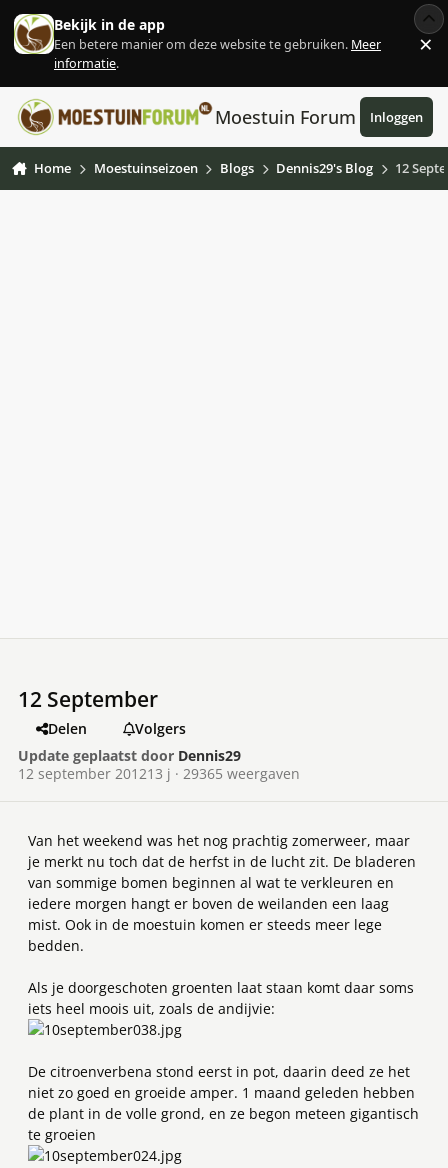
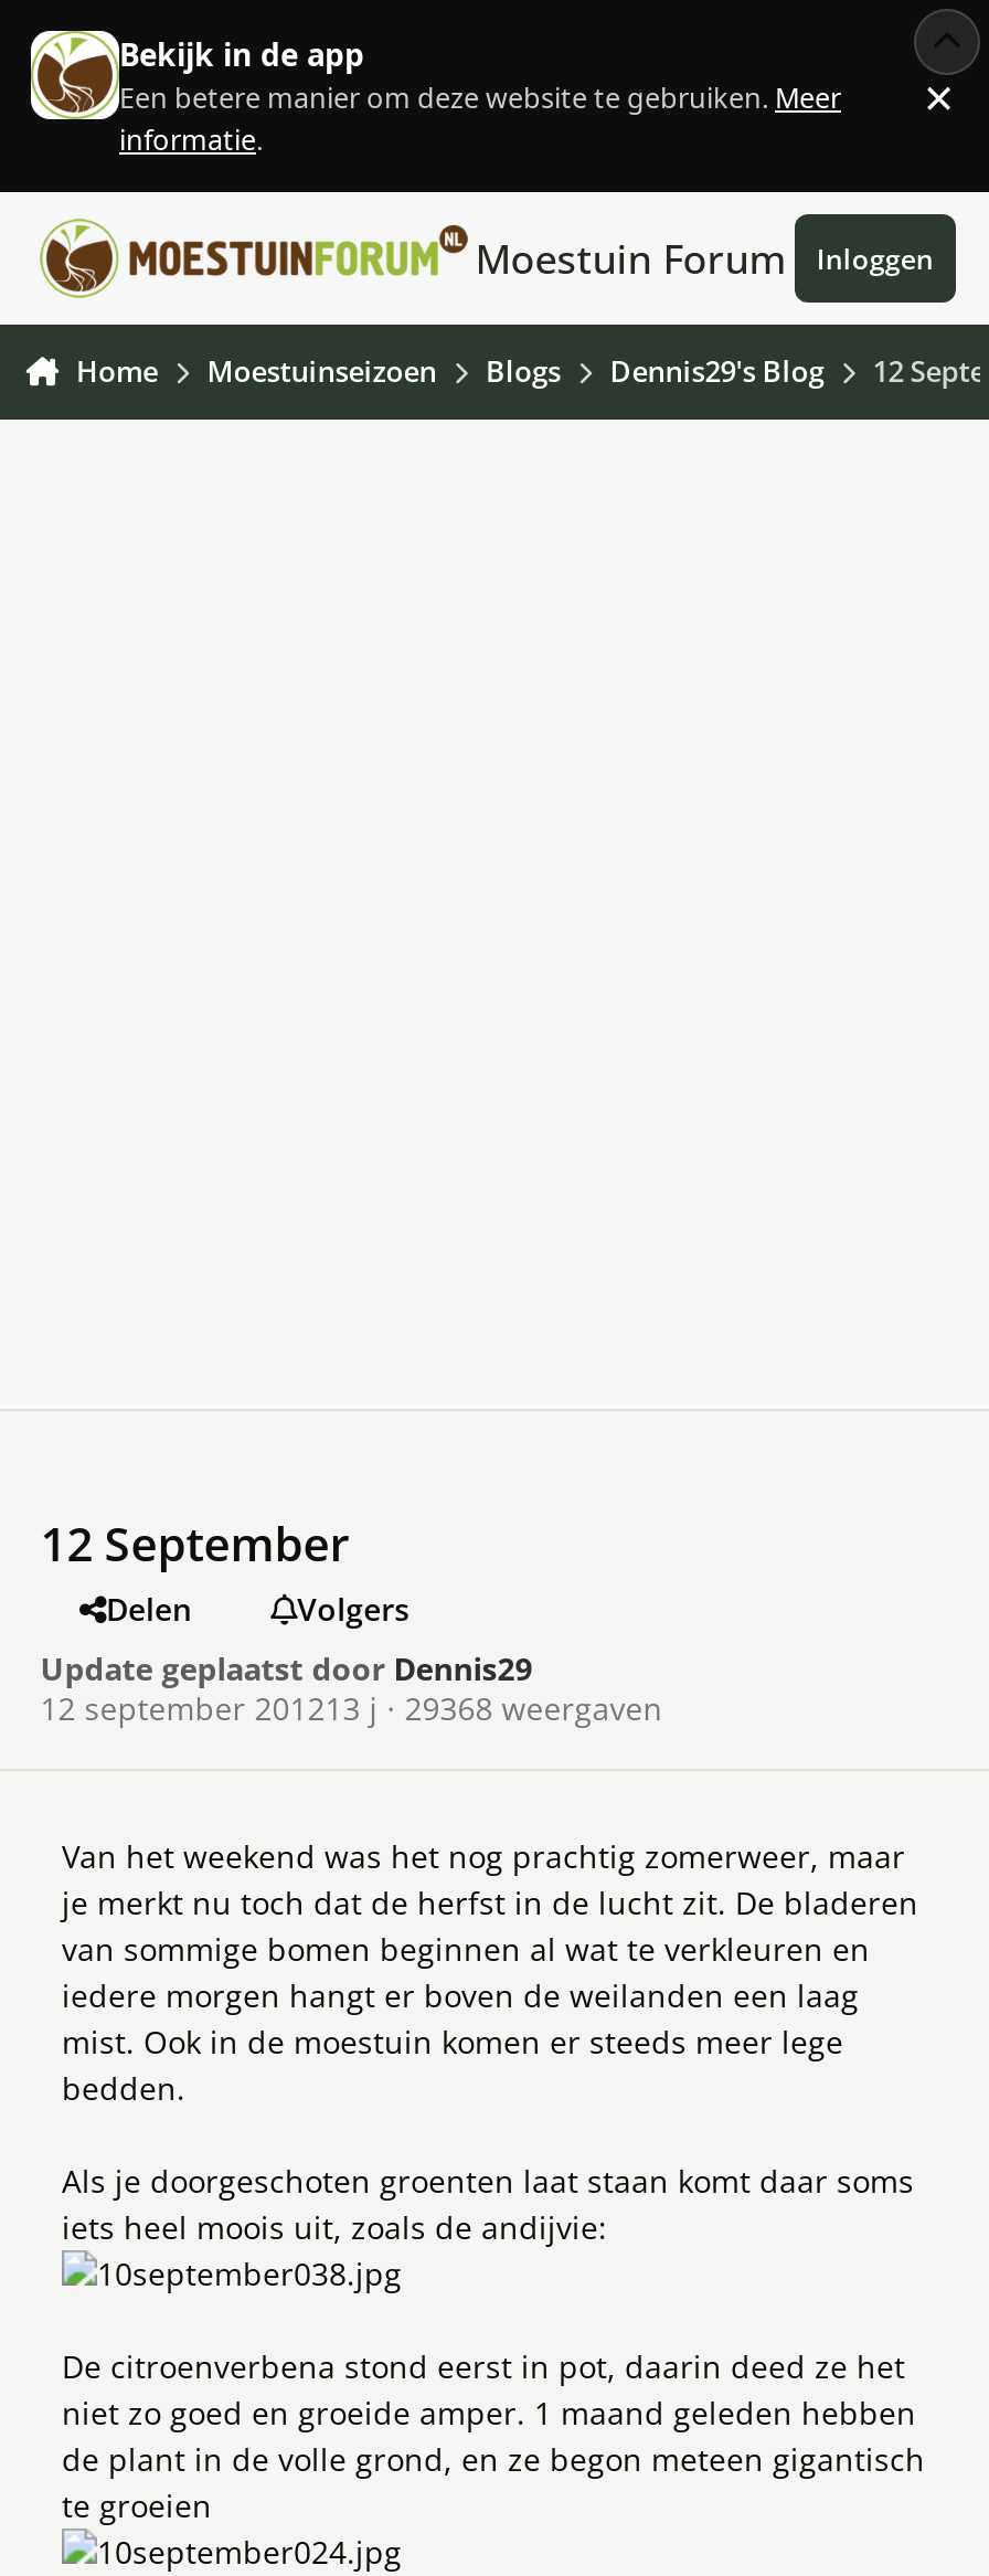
- 12 september 201213 j · 29365 weergaven
+ 12 september 201213 j · 29368 weergaven
